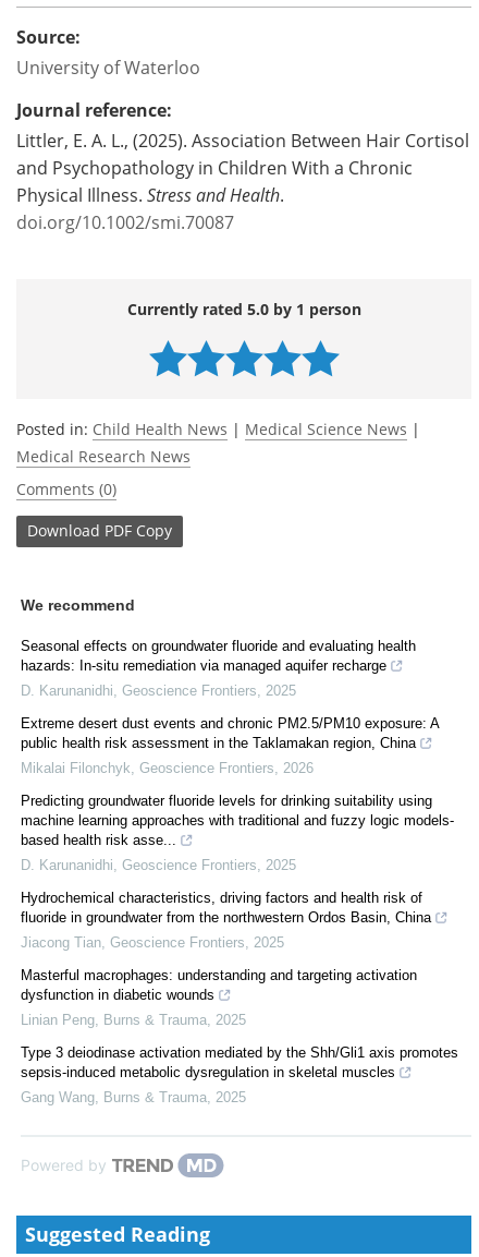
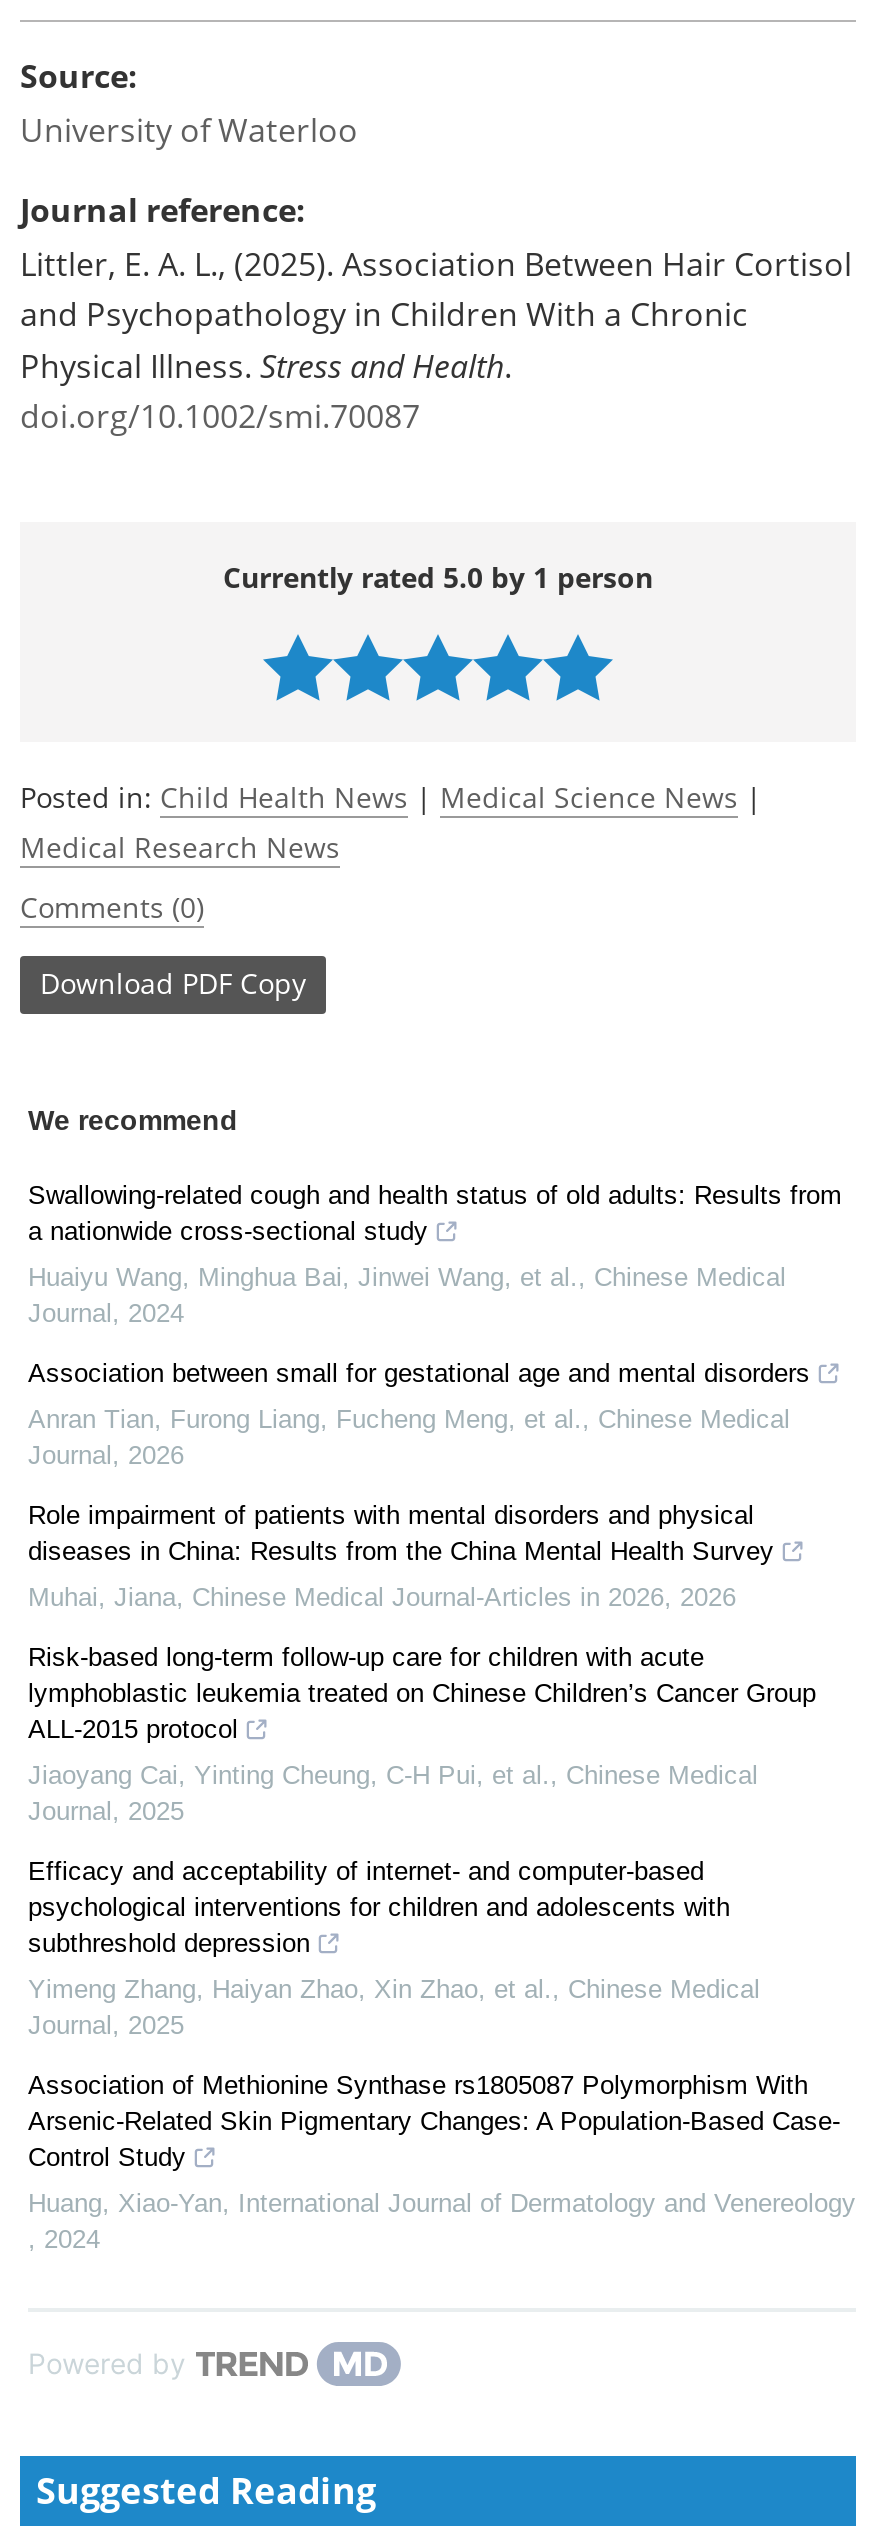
- Seasonal effects on groundwater fluoride and evaluating health
- hazards: In-situ remediation via managed aquifer recharge
+ Swallowing-related cough and health status of old adults: Results from
+ a nationwide cross-sectional study

- D. Karunanidhi, Geoscience Frontiers, 2025
+ Huaiyu Wang, Minghua Bai, Jinwei Wang, et al., Chinese Medical
+ Journal, 2024

- Extreme desert dust events and chronic PM2.5/PM10 exposure: A
- public health risk assessment in the Taklamakan region, China
+ Association between small for gestational age and mental disorders

- Mikalai Filonchyk, Geoscience Frontiers, 2026
+ Anran Tian, Furong Liang, Fucheng Meng, et al., Chinese Medical
+ Journal, 2026

- Predicting groundwater fluoride levels for drinking suitability using
- machine learning approaches with traditional and fuzzy logic models-
- based health risk asse...
+ Role impairment of patients with mental disorders and physical
+ diseases in China: Results from the China Mental Health Survey

- D. Karunanidhi, Geoscience Frontiers, 2025
+ Muhai, Jiana, Chinese Medical Journal-Articles in 2026, 2026

- Hydrochemical characteristics, driving factors and health risk of
- fluoride in groundwater from the northwestern Ordos Basin, China
+ Risk-based long-term follow-up care for children with acute
+ lymphoblastic leukemia treated on Chinese Children’s Cancer Group
+ ALL-2015 protocol

- Jiacong Tian, Geoscience Frontiers, 2025
+ Jiaoyang Cai, Yinting Cheung, C‐H Pui, et al., Chinese Medical
+ Journal, 2025

- Masterful macrophages: understanding and targeting activation
- dysfunction in diabetic wounds
+ Efficacy and acceptability of internet- and computer-based
+ psychological interventions for children and adolescents with
+ subthreshold depression

- Linian Peng, Burns & Trauma, 2025
+ Yimeng Zhang, Haiyan Zhao, Xin Zhao, et al., Chinese Medical
+ Journal, 2025

- Type 3 deiodinase activation mediated by the Shh/Gli1 axis promotes
- sepsis-induced metabolic dysregulation in skeletal muscles
+ Association of Methionine Synthase rs1805087 Polymorphism With
+ Arsenic-Related Skin Pigmentary Changes: A Population-Based Case-
+ Control Study

- Gang Wang, Burns & Trauma, 2025
+ Huang, Xiao-Yan, International Journal of Dermatology and Venereology
+ , 2024
